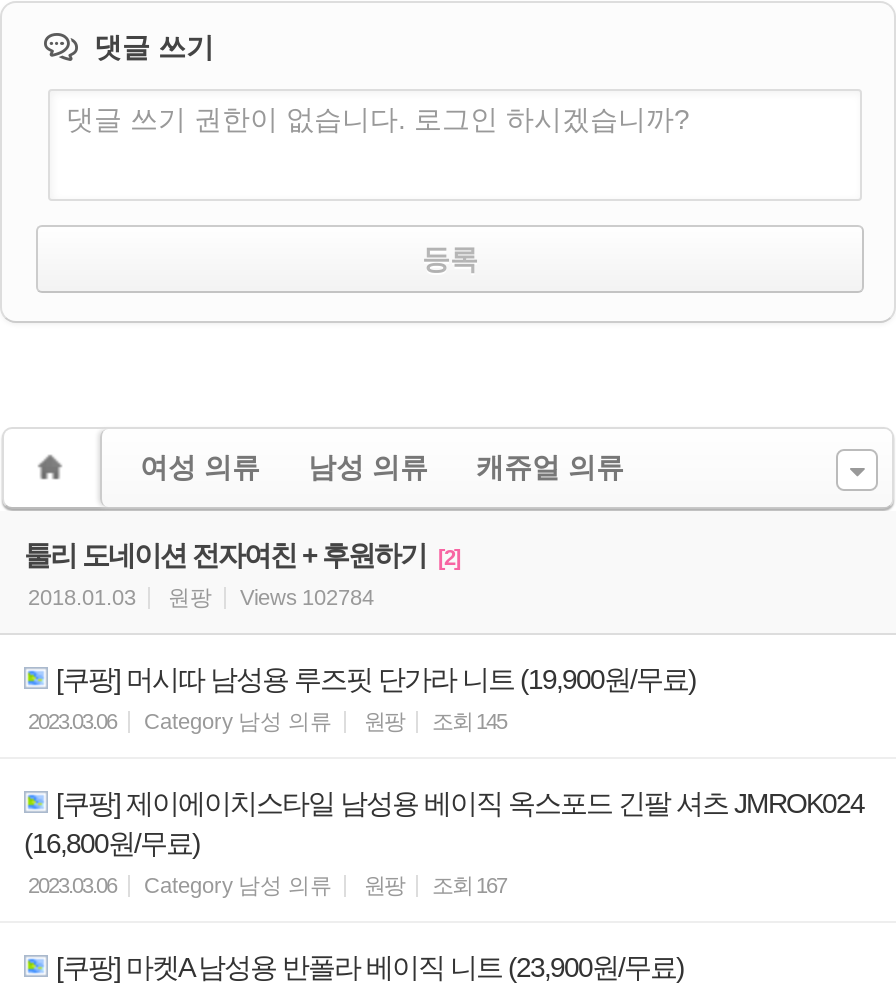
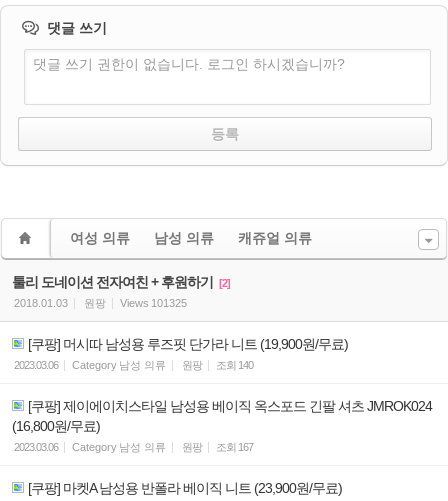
- 2018.01.03 원팡 Views 102784
+ 2018.01.03 원팡 Views 101325

- 2023.03.06 Category 남성 의류 원팡 조회 145
+ 2023.03.06 Category 남성 의류 원팡 조회 140
